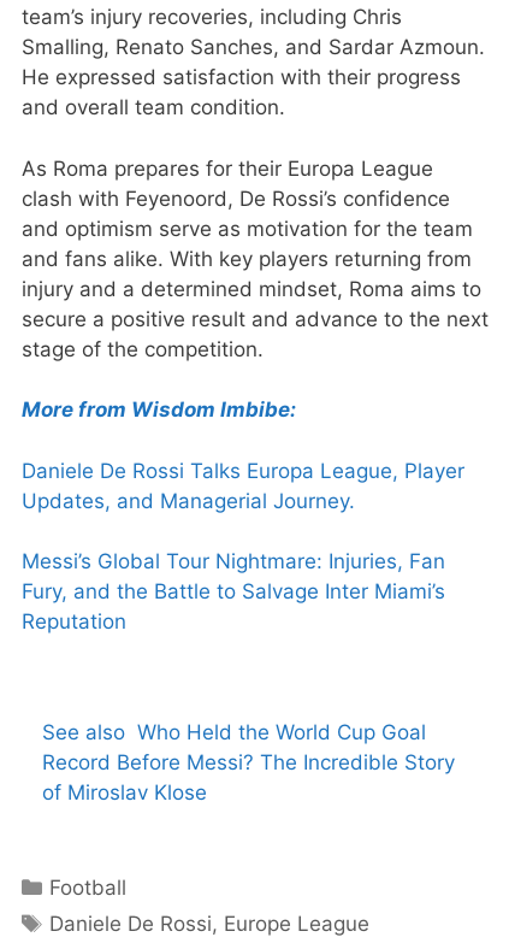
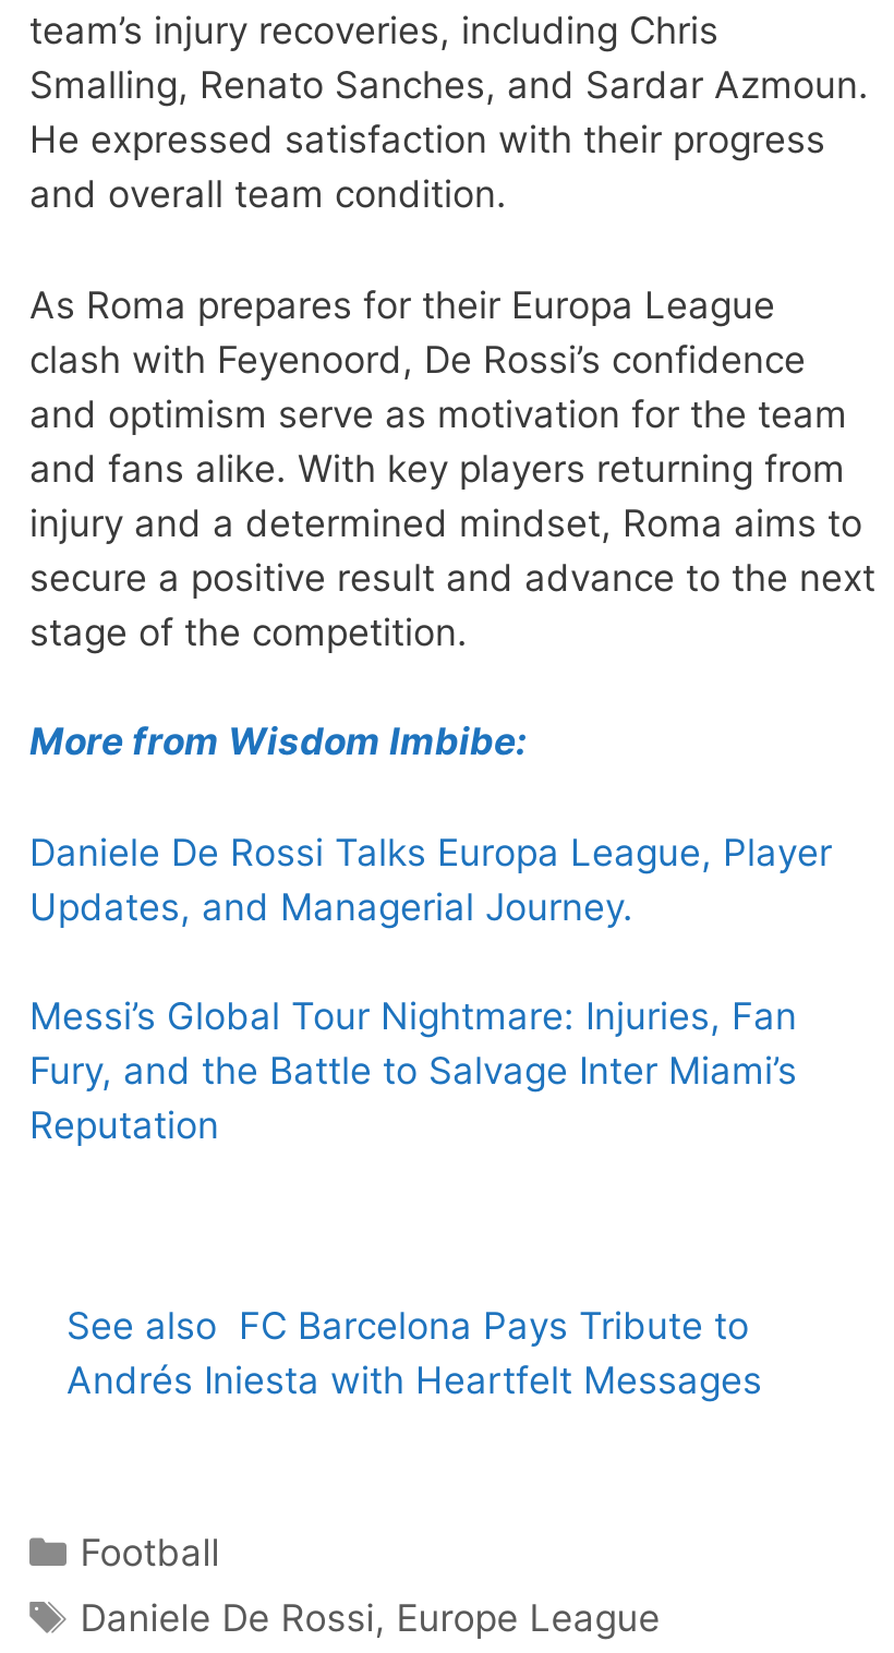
- See also Who Held the World Cup Goal
- Record Before Messi? The Incredible Story
- of Miroslav Klose
+ See also FC Barcelona Pays Tribute to
+ Andrés Iniesta with Heartfelt Messages
